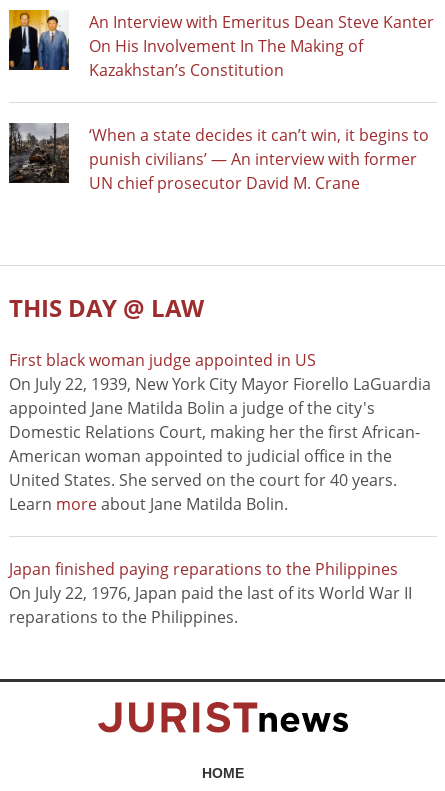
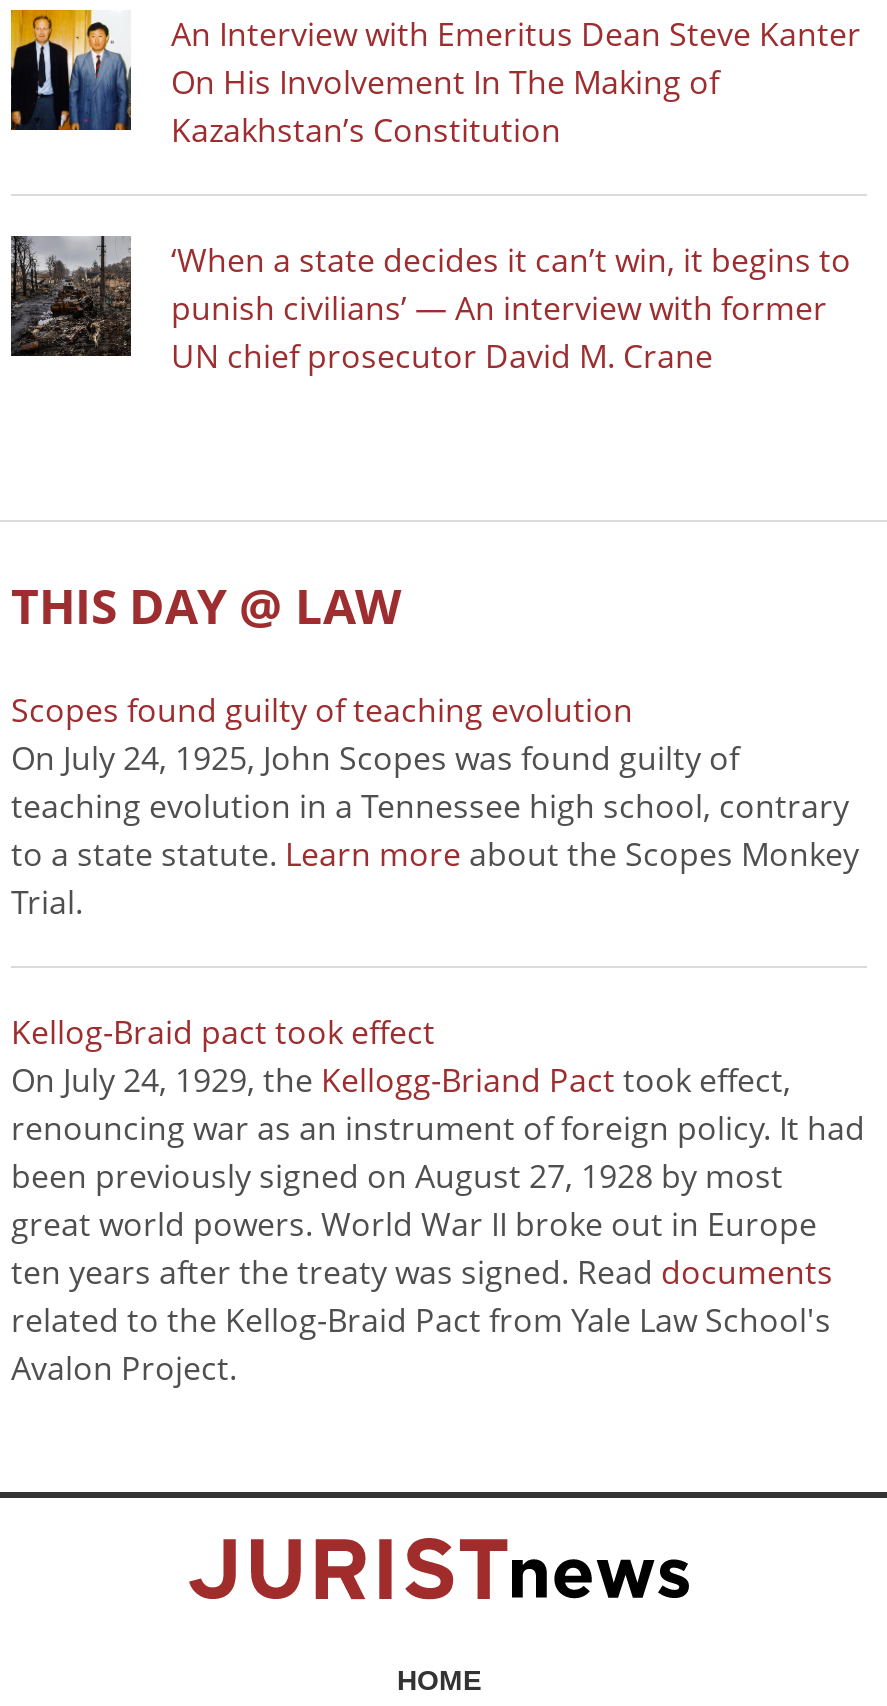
- First black woman judge appointed in US
- On July 22, 1939, New York City Mayor Fiorello LaGuardia
- appointed Jane Matilda Bolin a judge of the city's
- Domestic Relations Court, making her the first African-
- American woman appointed to judicial office in the
- United States. She served on the court for 40 years.
- Learn more about Jane Matilda Bolin.
+ Scopes found guilty of teaching evolution
+ On July 24, 1925, John Scopes was found guilty of
+ teaching evolution in a Tennessee high school, contrary
+ to a state statute. Learn more about the Scopes Monkey
+ Trial.

- Japan finished paying reparations to the Philippines
- On July 22, 1976, Japan paid the last of its World War II
- reparations to the Philippines.
+ Kellog-Braid pact took effect
+ On July 24, 1929, the Kellogg-Briand Pact took effect,
+ renouncing war as an instrument of foreign policy. It had
+ been previously signed on August 27, 1928 by most
+ great world powers. World War II broke out in Europe
+ ten years after the treaty was signed. Read documents
+ related to the Kellog-Braid Pact from Yale Law School's
+ Avalon Project.
